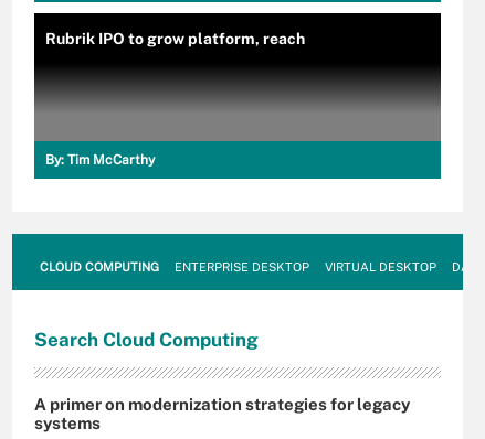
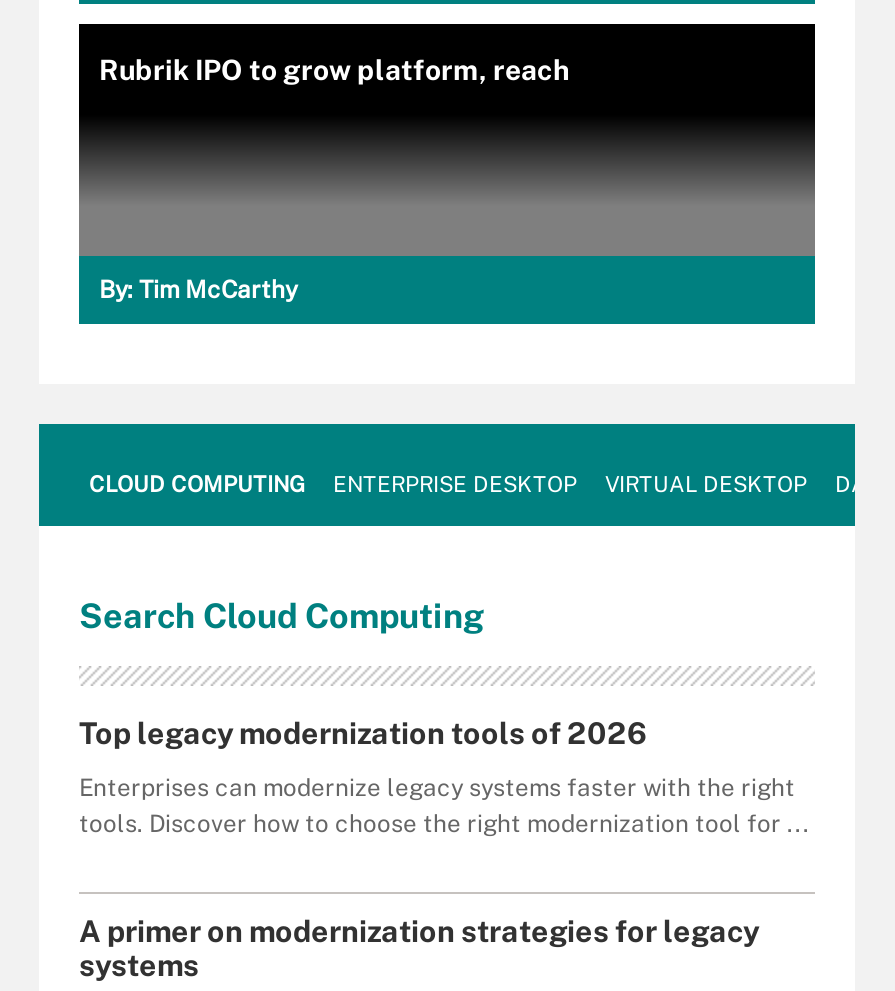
+ Top legacy modernization tools of 2026
+ Enterprises can modernize legacy systems faster with the right
+ tools. Discover how to choose the right modernization tool for ...
